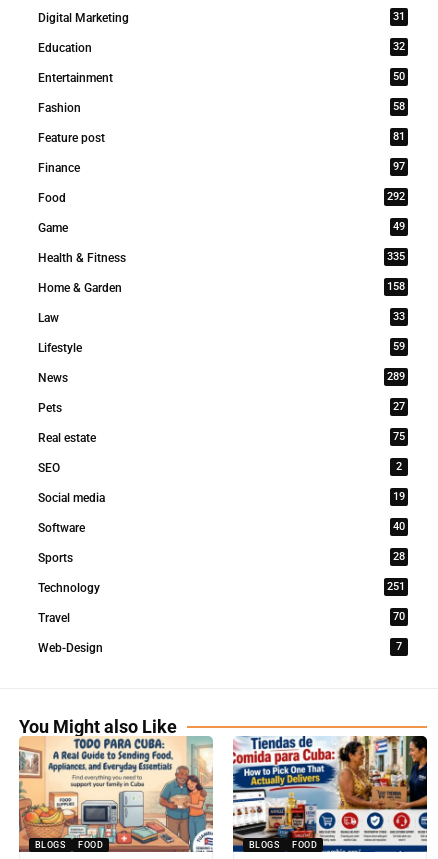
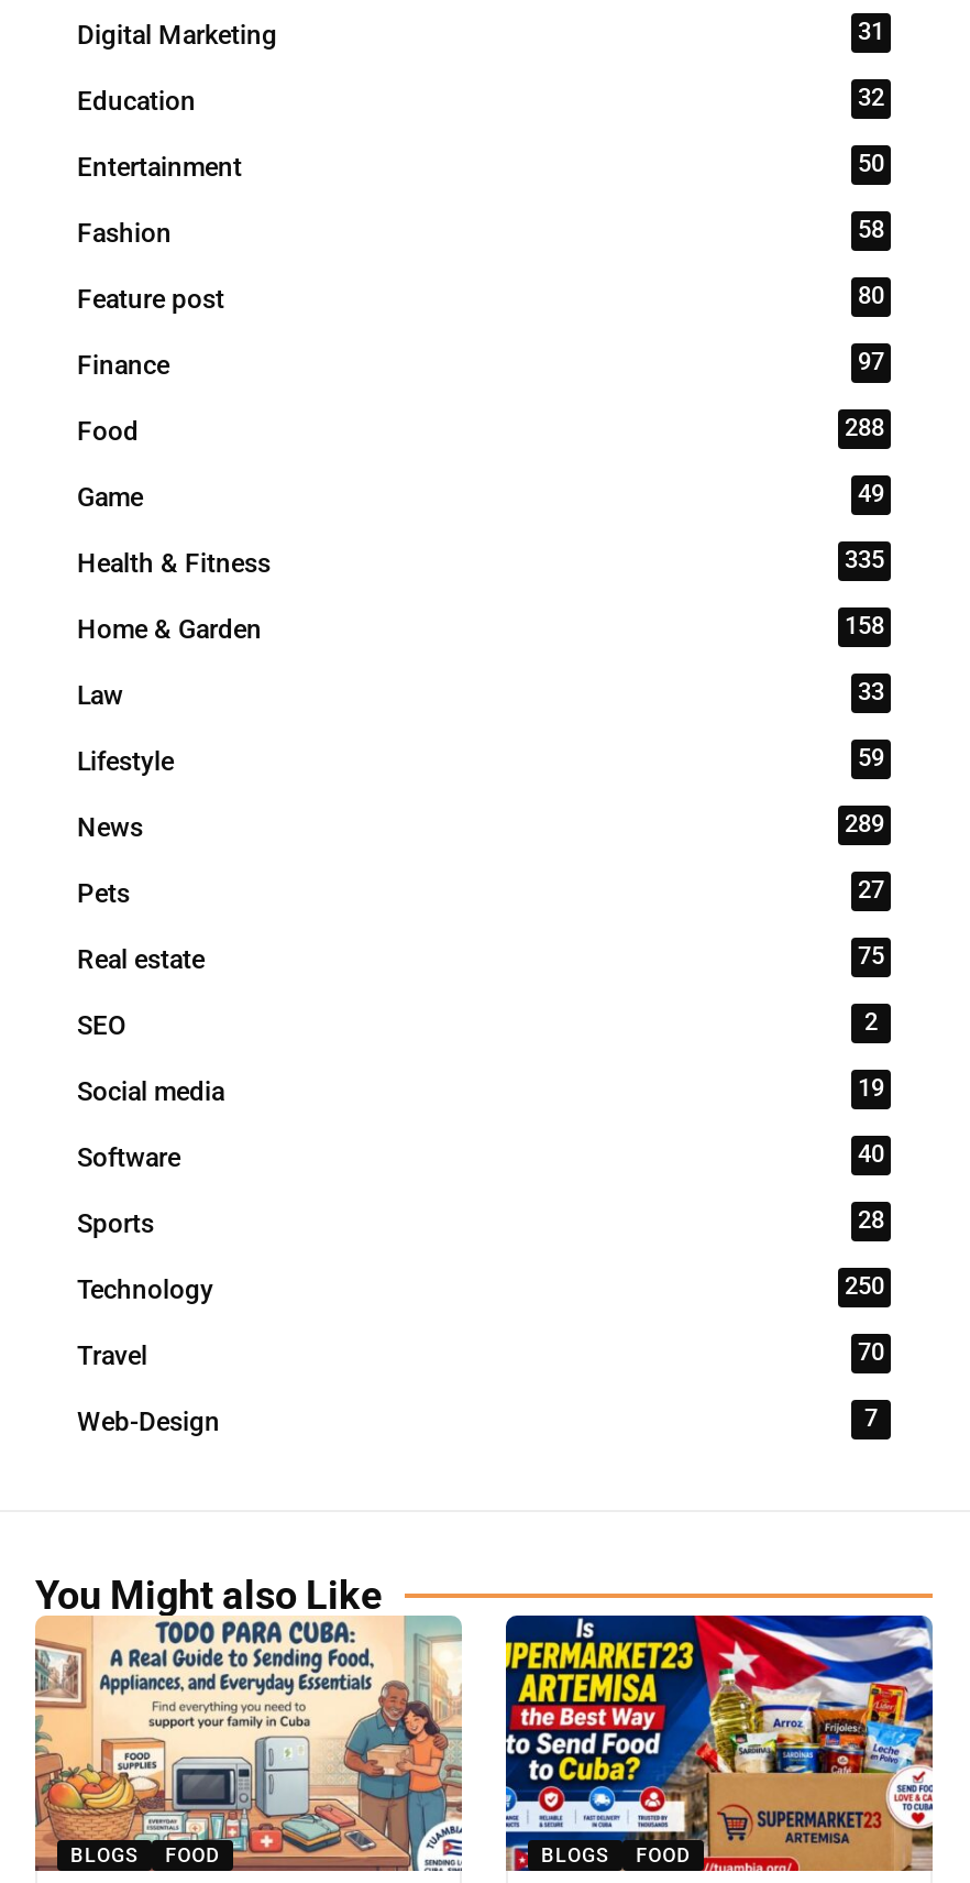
- 81
+ 80

- 292
+ 288

- 251
+ 250

- [image]
+ [image]
